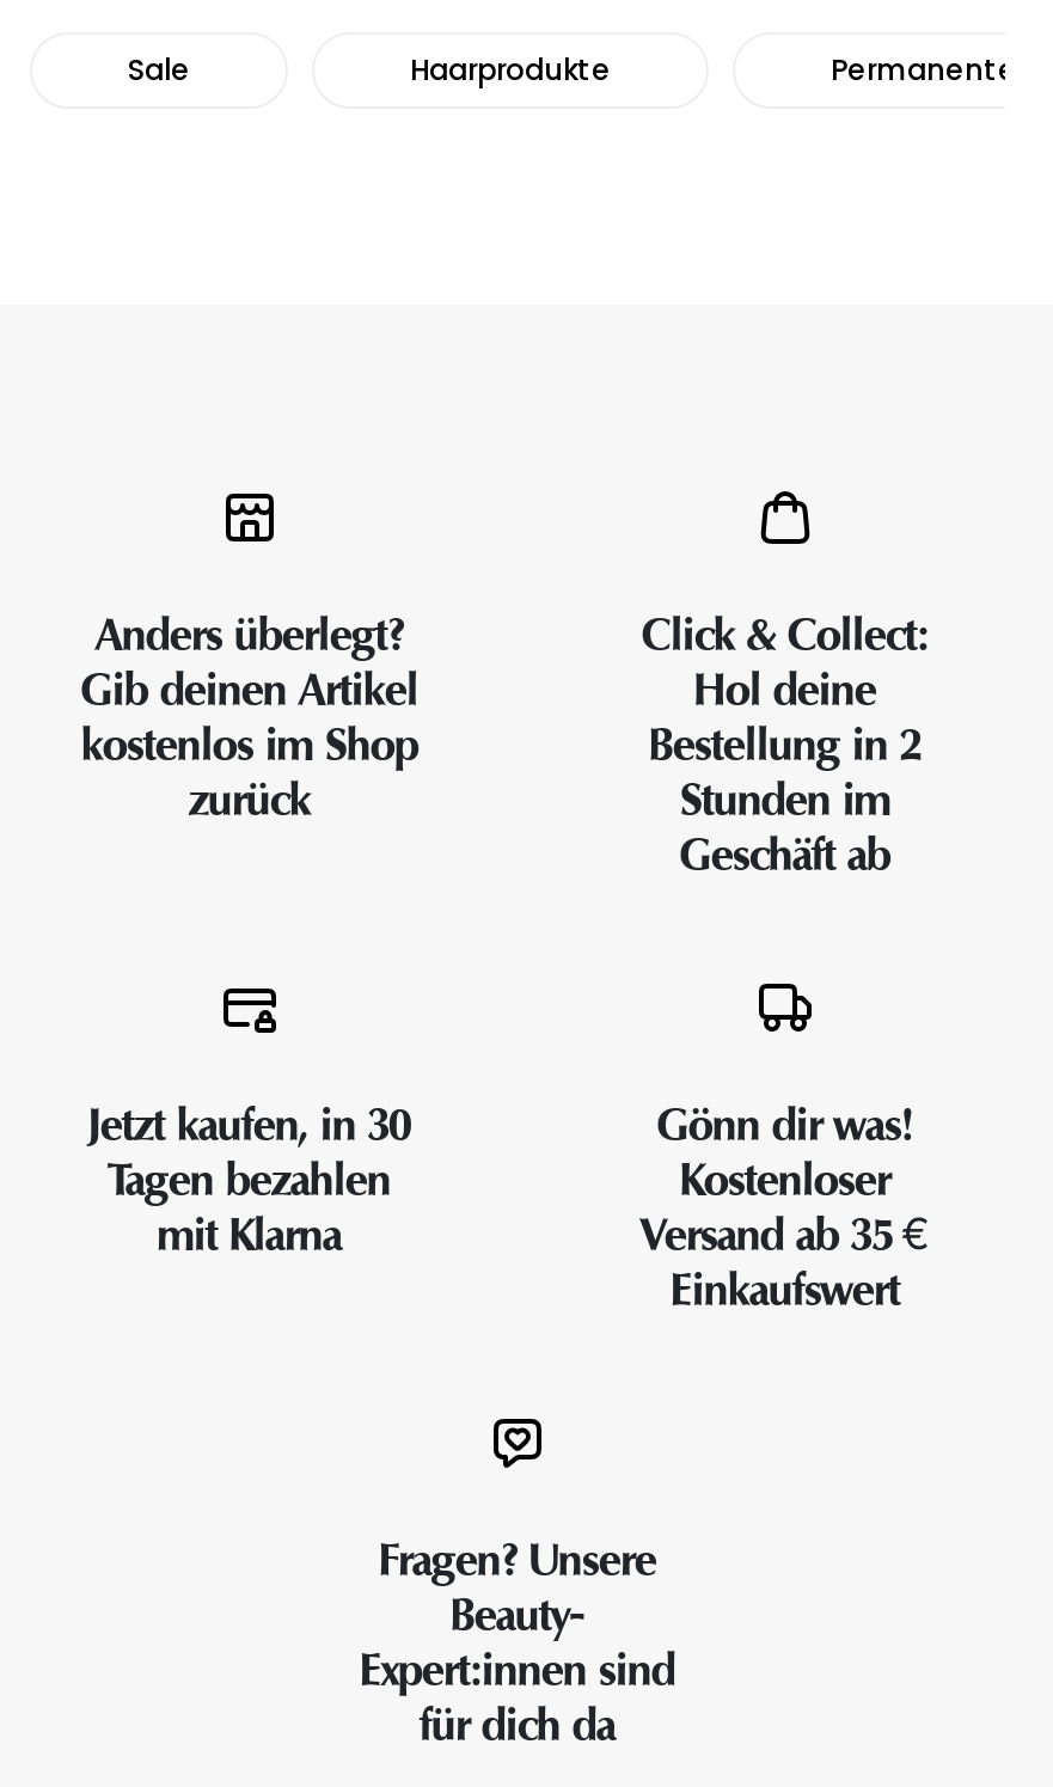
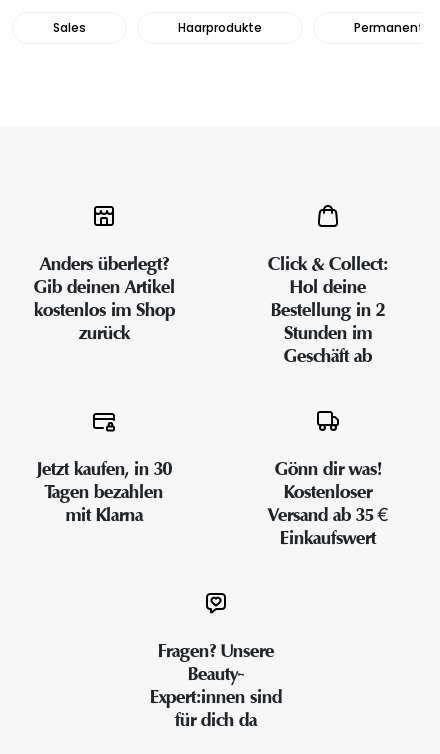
- Sale
+ Sales
